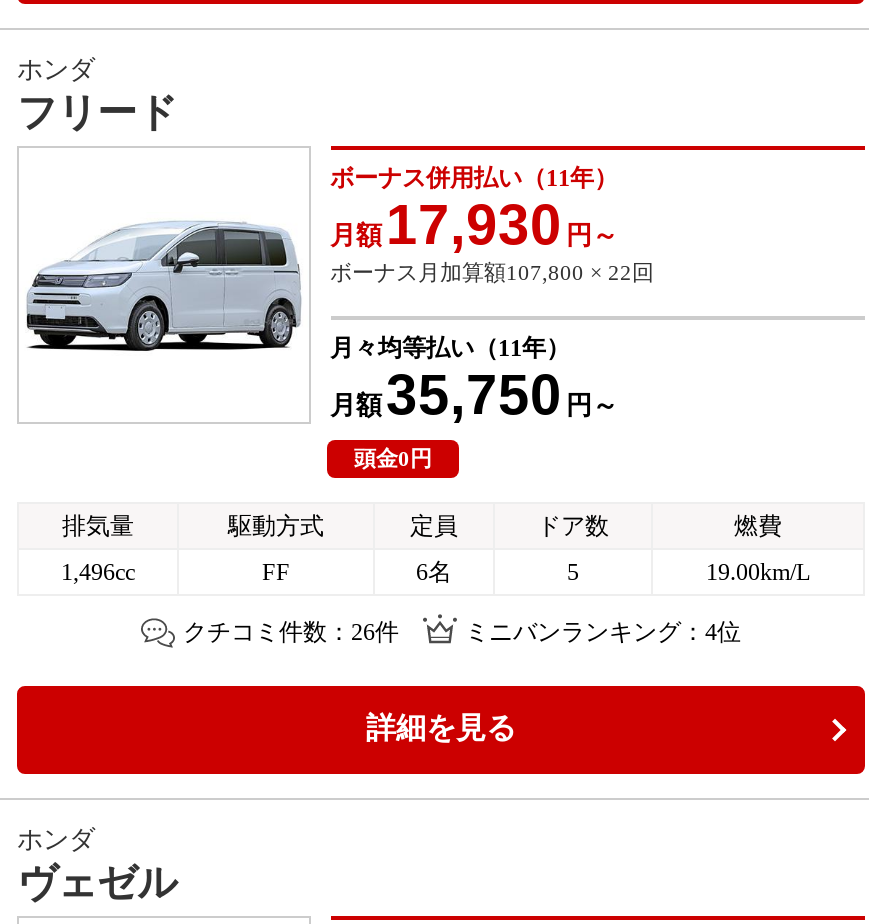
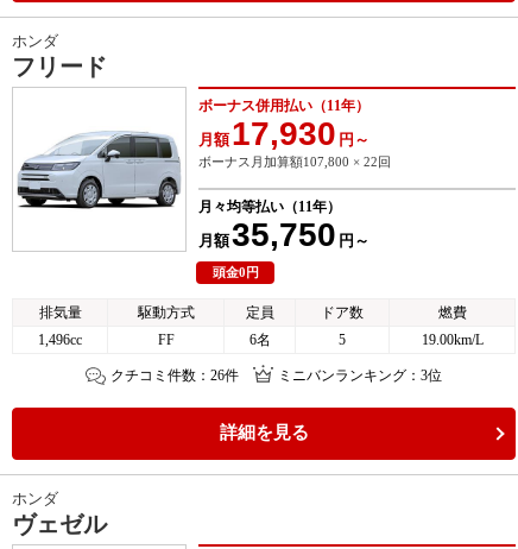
- ミニバンランキング：4位
+ ミニバンランキング：3位
